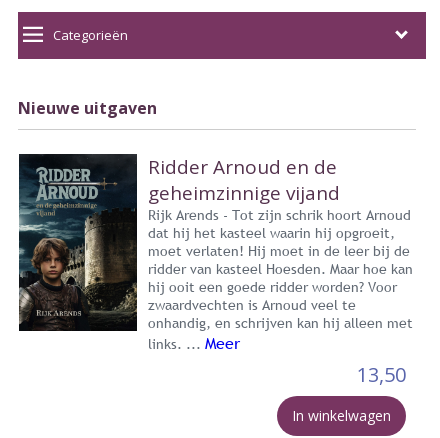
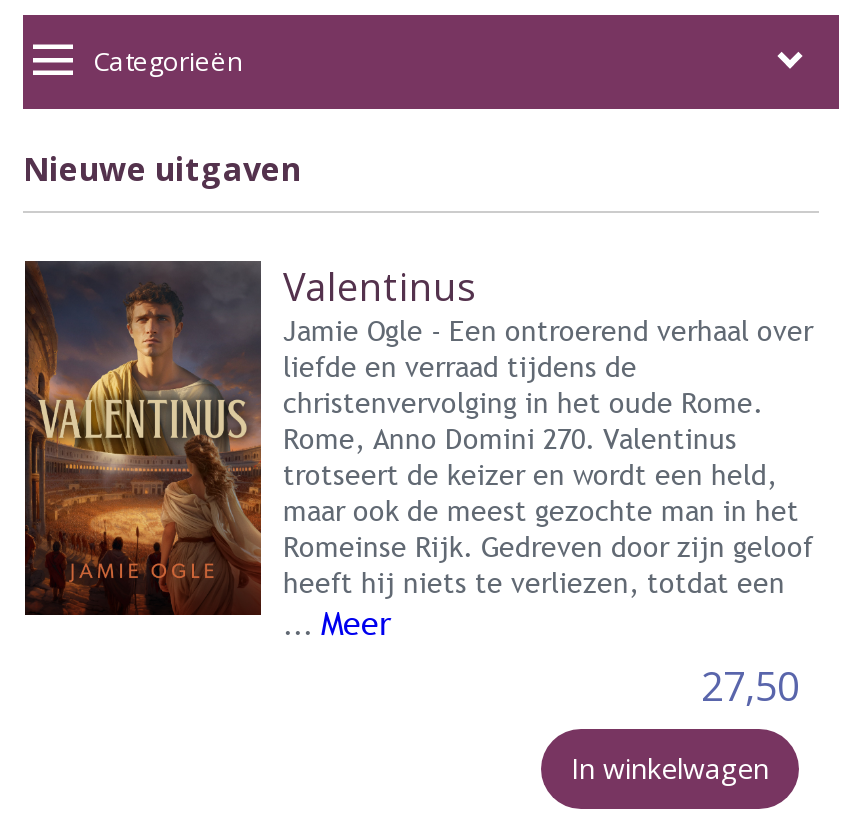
- [image]
- Ridder Arnoud en de
- geheimzinnige vijand
- Rijk Arends - Tot zijn schrik hoort Arnoud
- dat hij het kasteel waarin hij opgroeit,
- moet verlaten! Hij moet in de leer bij de
- ridder van kasteel Hoesden. Maar hoe kan
- hij ooit een goede ridder worden? Voor
- zwaardvechten is Arnoud veel te
- onhandig, en schrijven kan hij alleen met
- links. ... Meer
- 13,50
+ [image]
+ Valentinus
+ Jamie Ogle - Een ontroerend verhaal over
+ liefde en verraad tijdens de
+ christenvervolging in het oude Rome.
+ Rome, Anno Domini 270. Valentinus
+ trotseert de keizer en wordt een held,
+ maar ook de meest gezochte man in het
+ Romeinse Rijk. Gedreven door zijn geloof
+ heeft hij niets te verliezen, totdat een
+ ... Meer
+ 27,50
